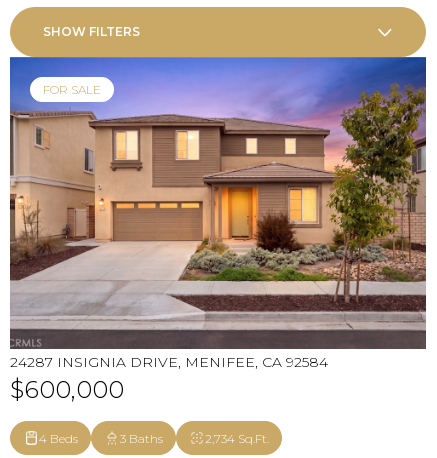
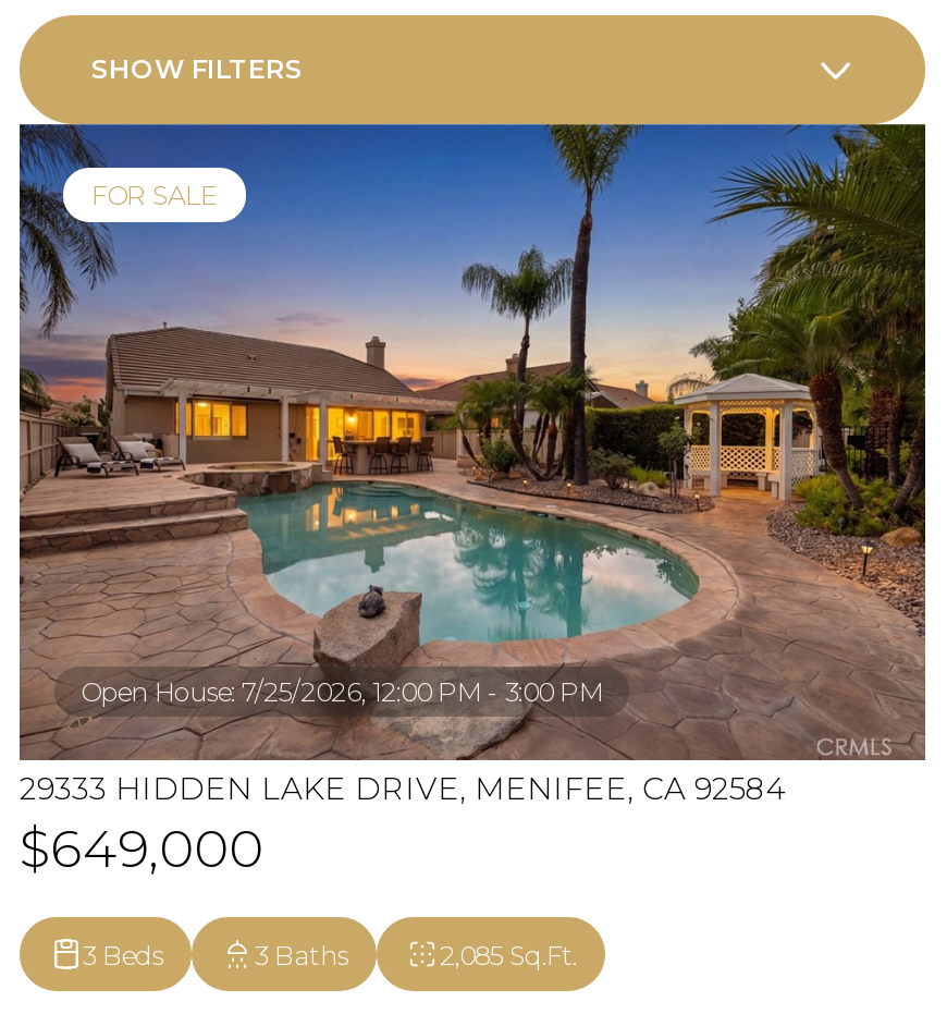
- [image]
- 24287 INSIGNIA DRIVE, MENIFEE, CA 92584
- $600,000
- 4 Beds
+ [image]
+ Open House: 7/25/2026, 12:00 PM - 3:00 PM
+ 29333 HIDDEN LAKE DRIVE, MENIFEE, CA 92584
+ $649,000
+ 3 Beds

- 2,734 Sq.Ft.
+ 2,085 Sq.Ft.
